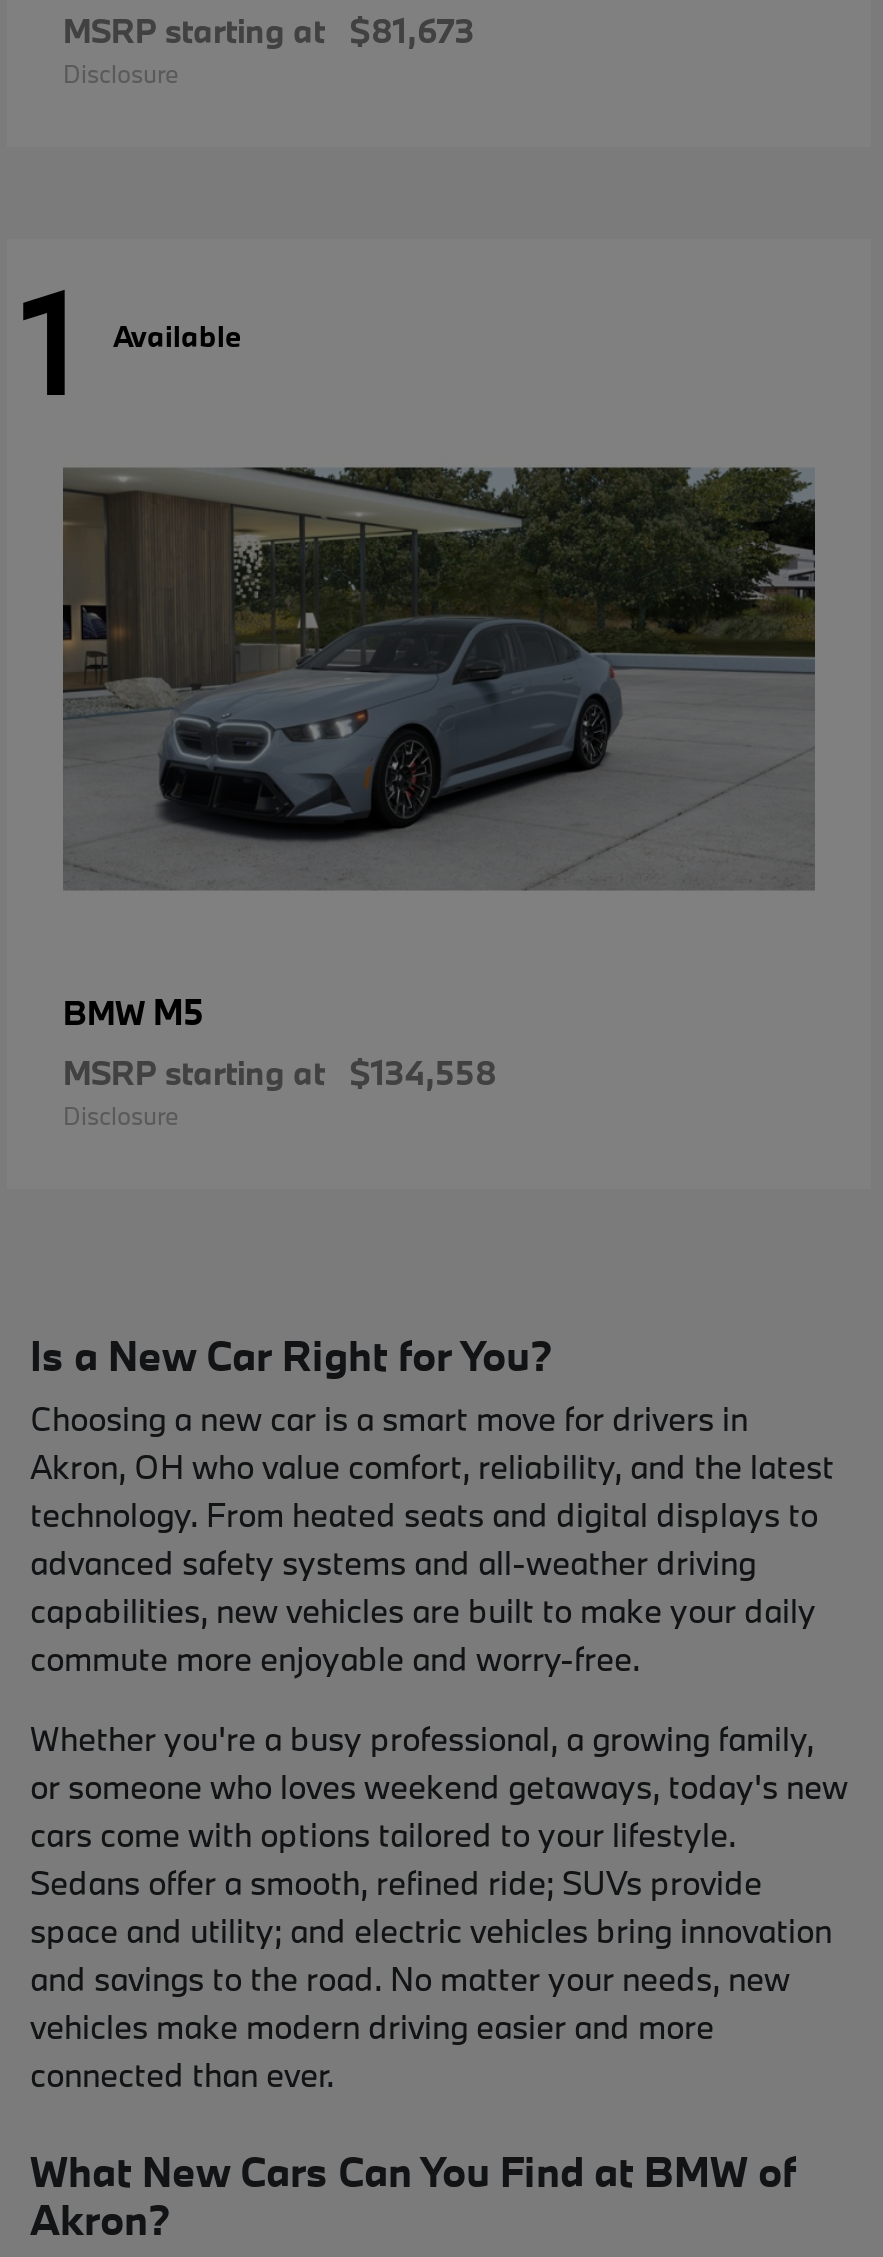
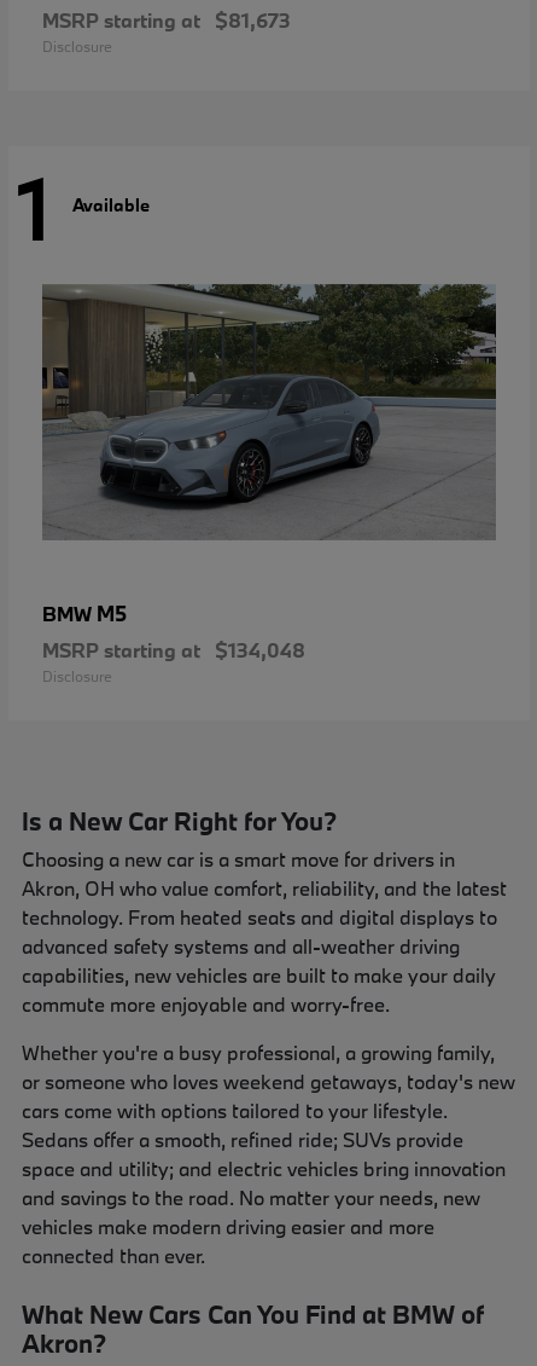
- MSRP starting at $134,558
+ MSRP starting at $134,048
